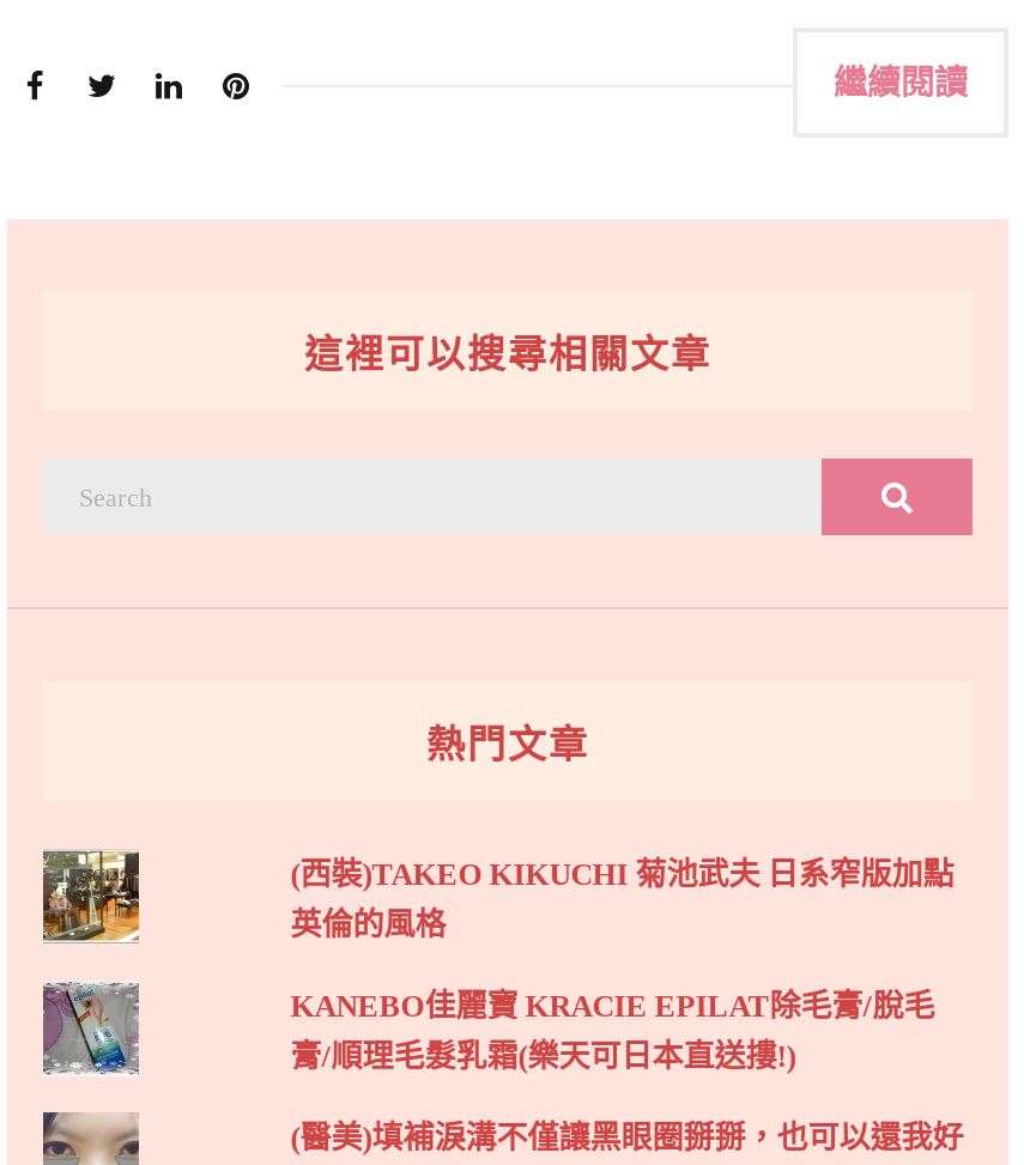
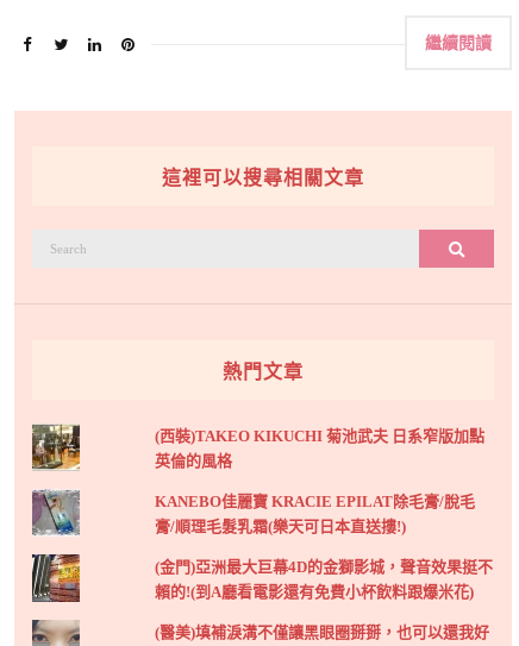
+ [image]

+ (金門)亞洲最大巨幕4D的金獅影城，聲音效果挺不
+ 賴的!(到A廳看電影還有免費小杯飲料跟爆米花)
